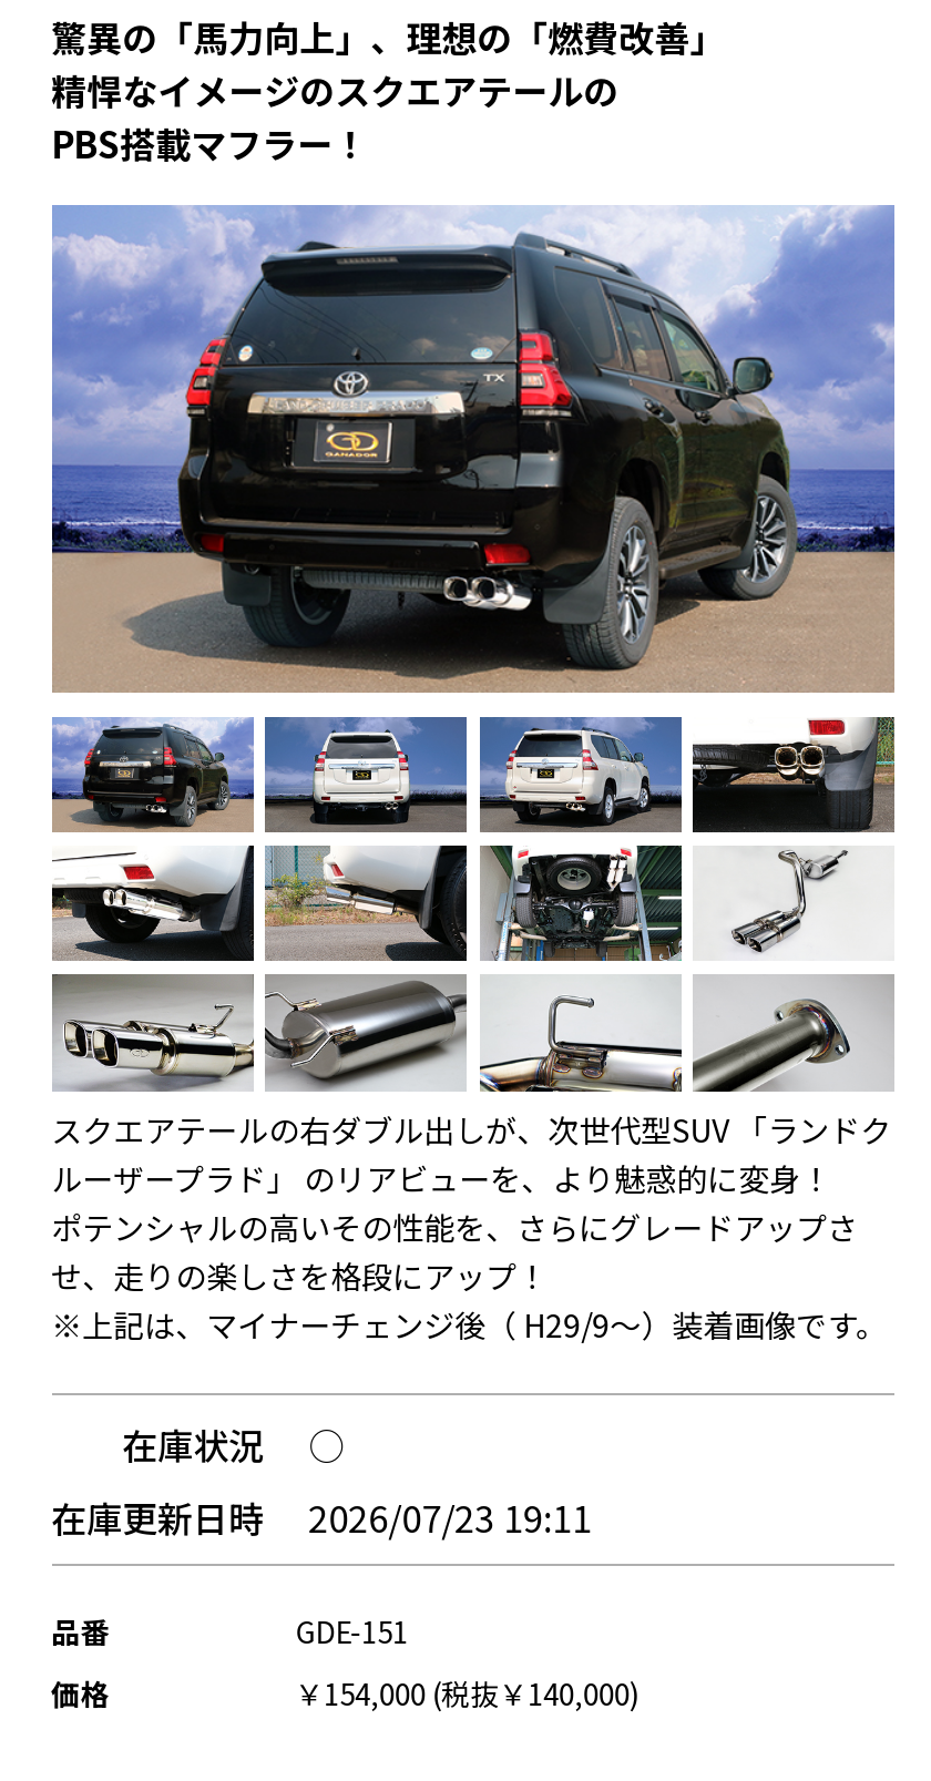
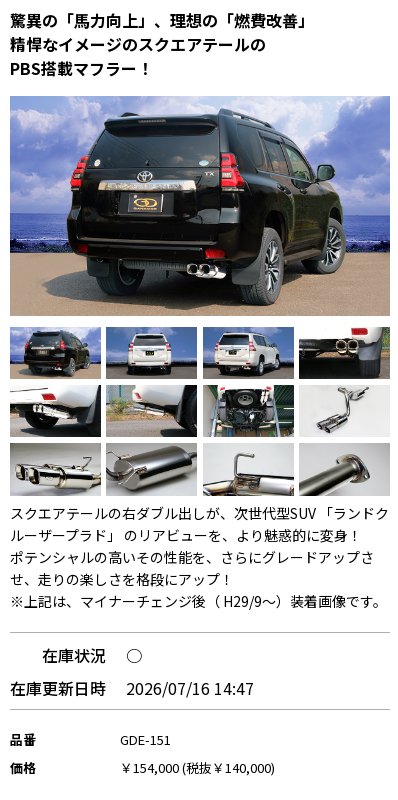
- 在庫更新日時 2026/07/23 19:11
+ 在庫更新日時 2026/07/16 14:47
